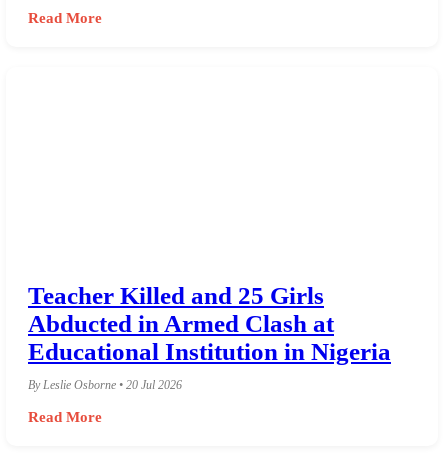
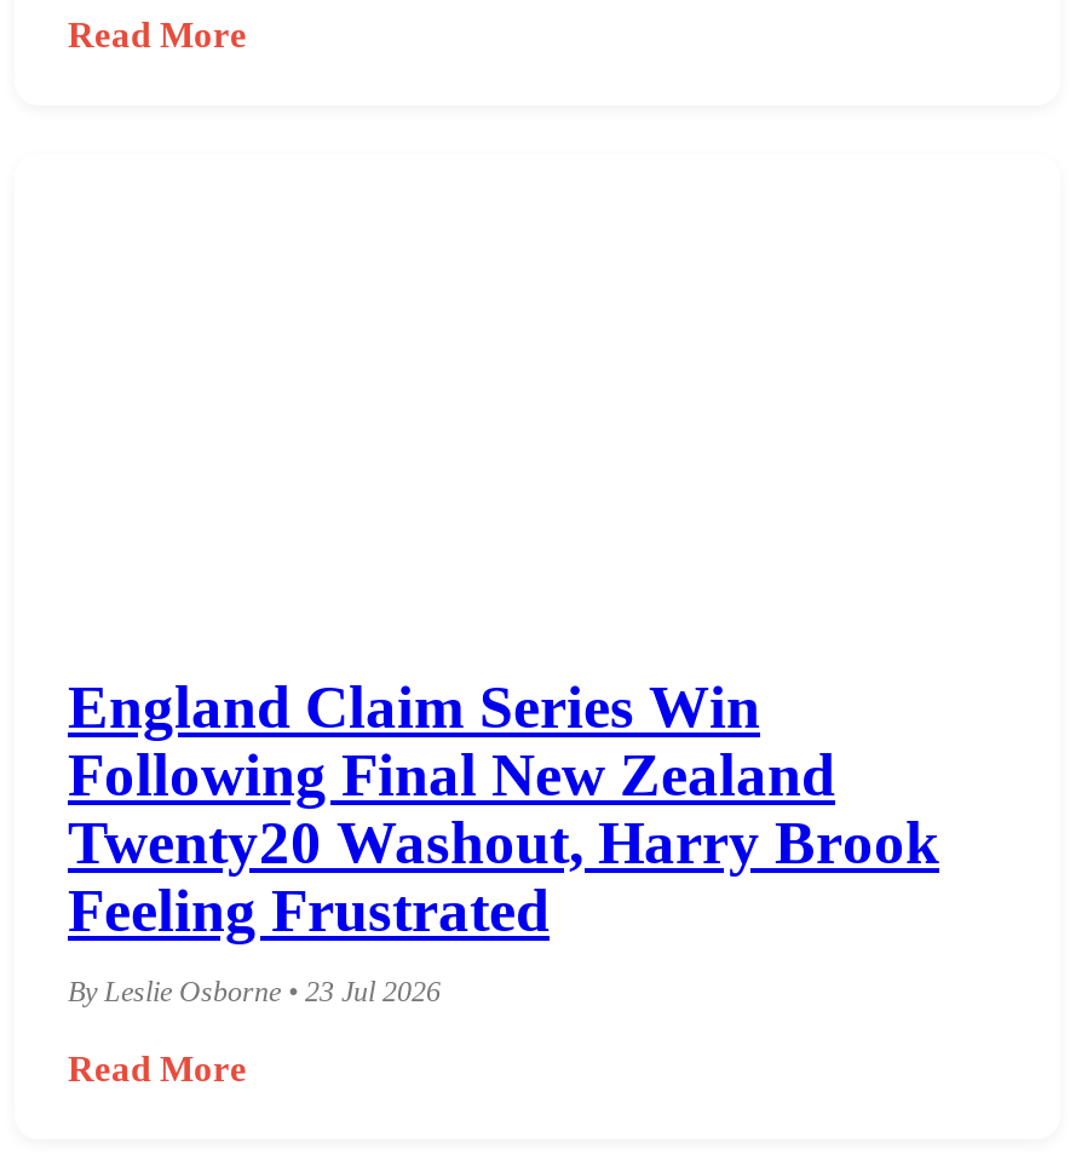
- Teacher Killed and 25 Girls
- Abducted in Armed Clash at
- Educational Institution in Nigeria
+ England Claim Series Win
+ Following Final New Zealand
+ Twenty20 Washout, Harry Brook
+ Feeling Frustrated

- By Leslie Osborne • 20 Jul 2026
+ By Leslie Osborne • 23 Jul 2026
